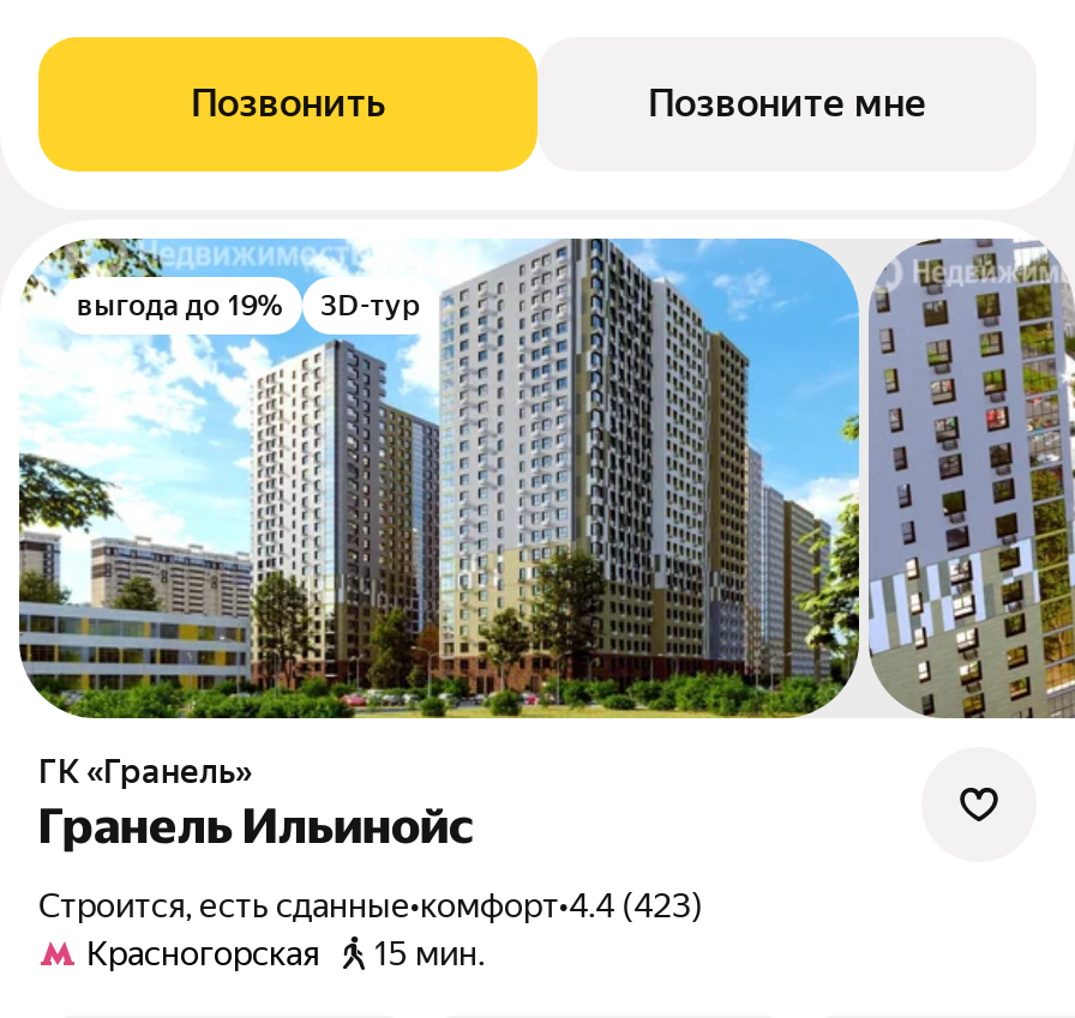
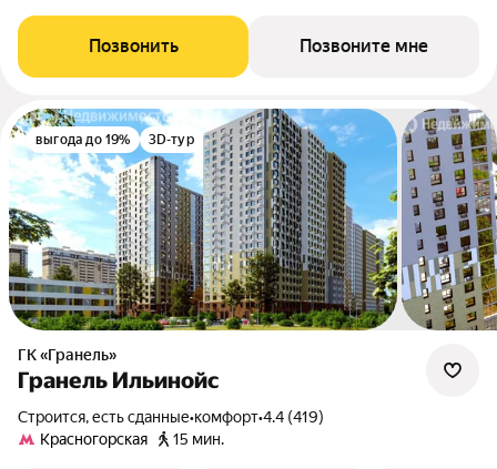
- Строится, есть сданные•комфорт•4.4 (423)
+ Строится, есть сданные•комфорт•4.4 (419)
